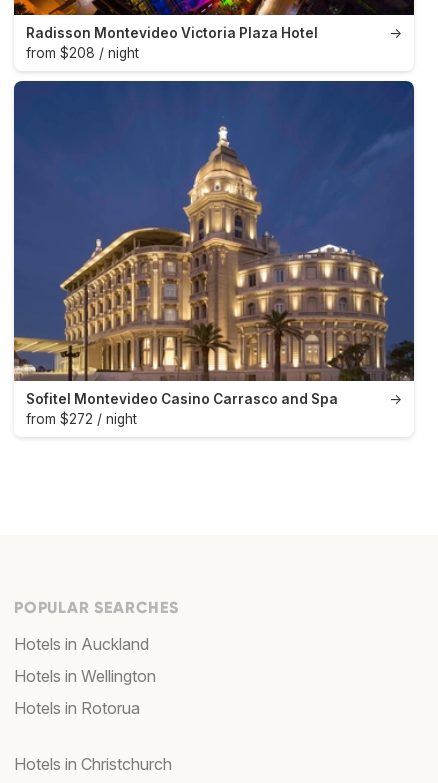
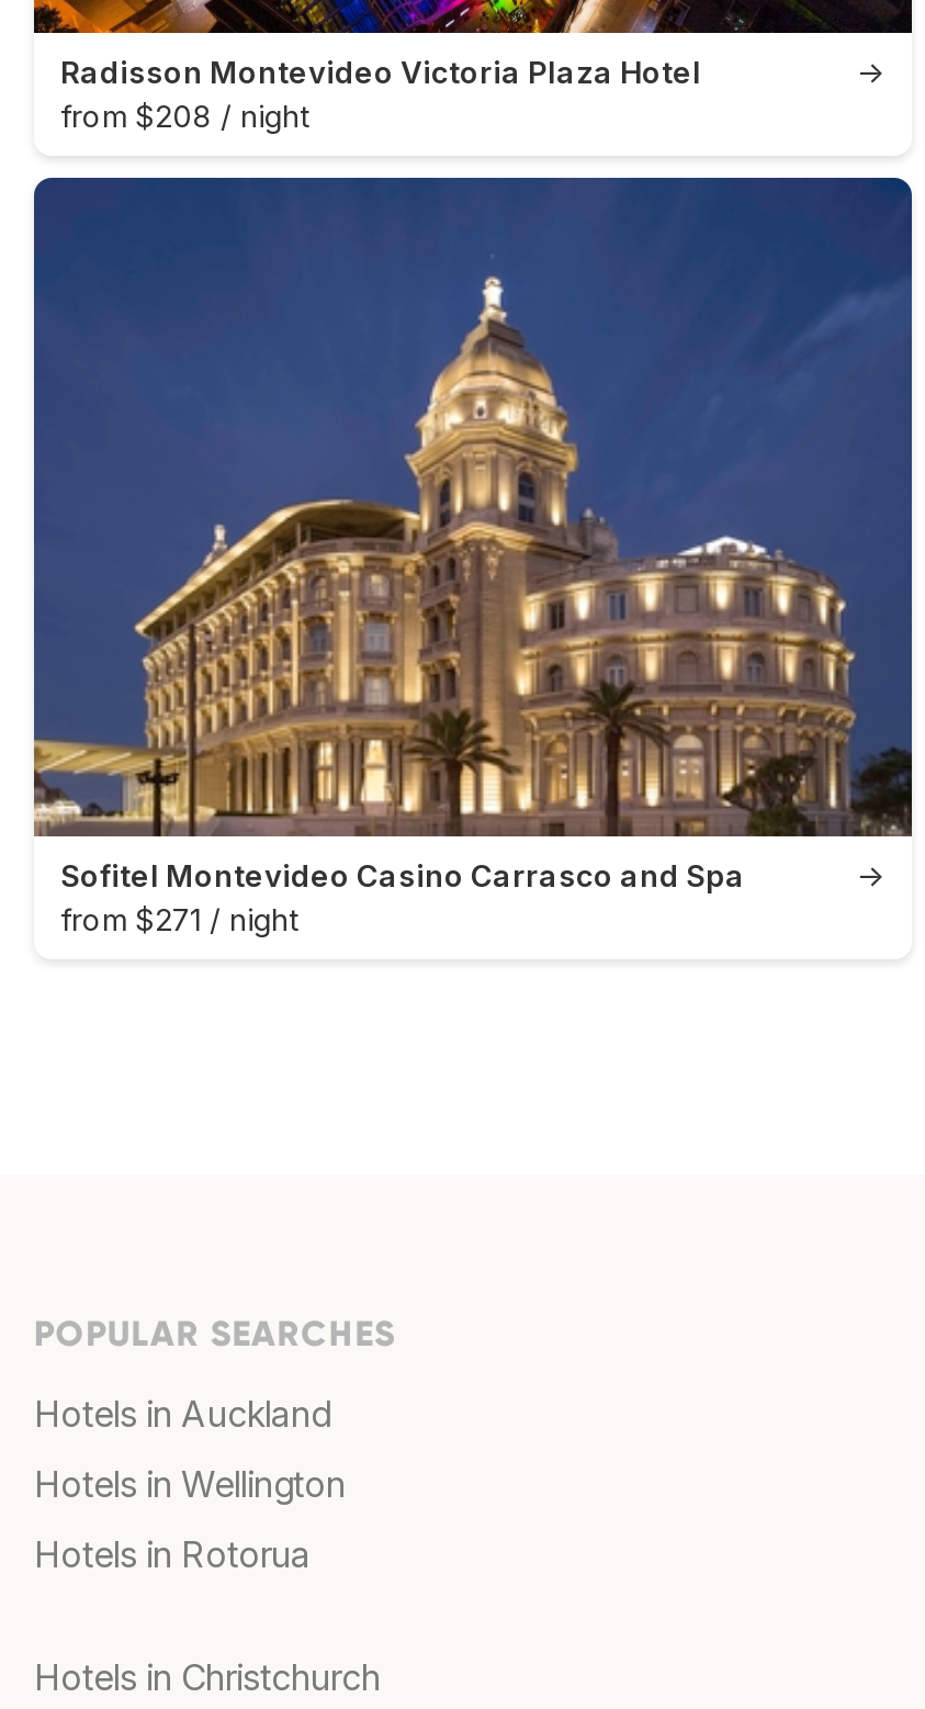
- from $272 / night
+ from $271 / night
